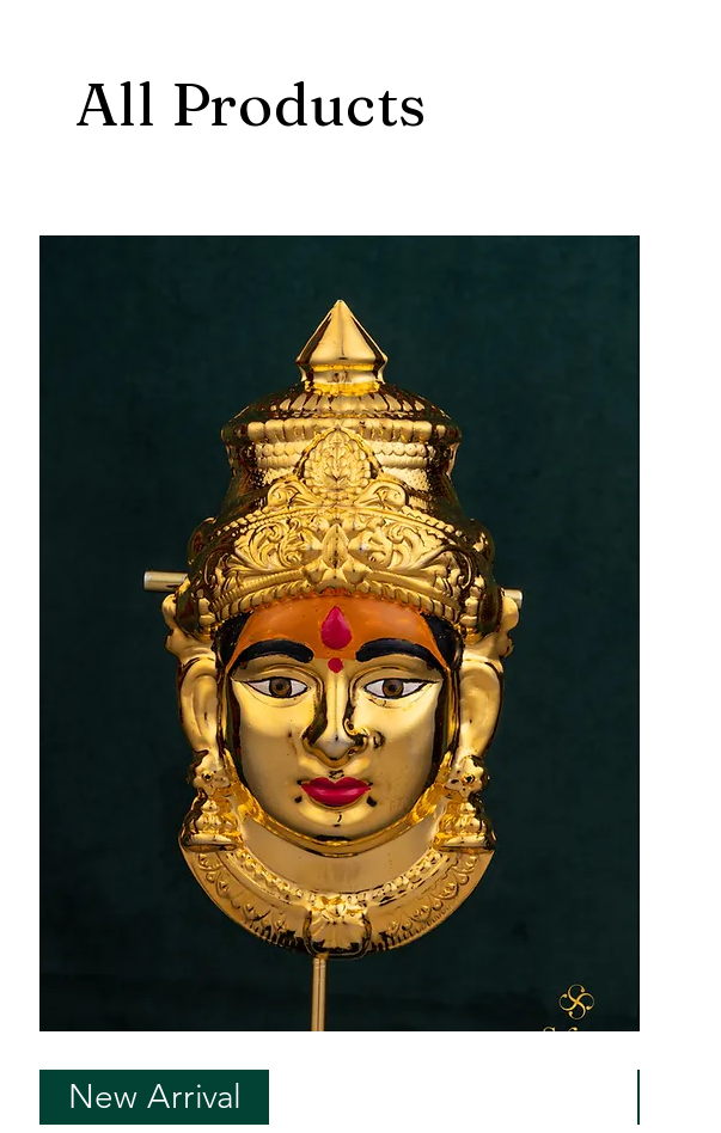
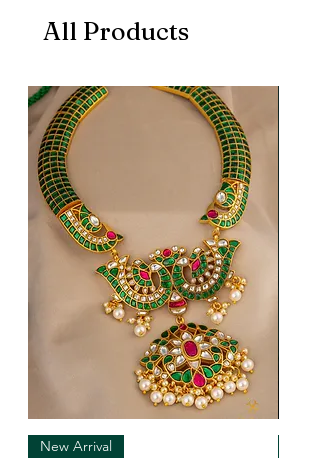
- [image]
+ [image]
